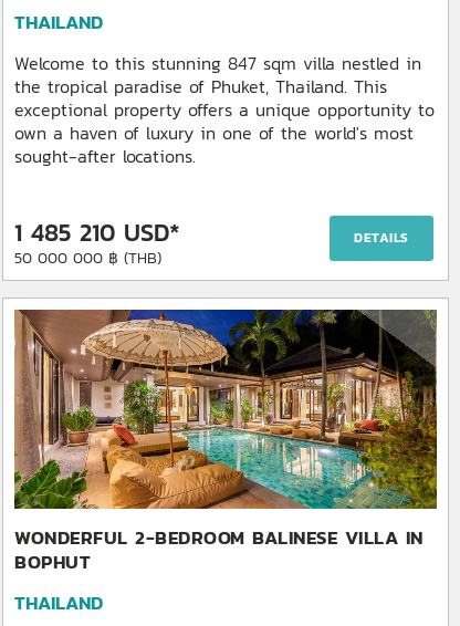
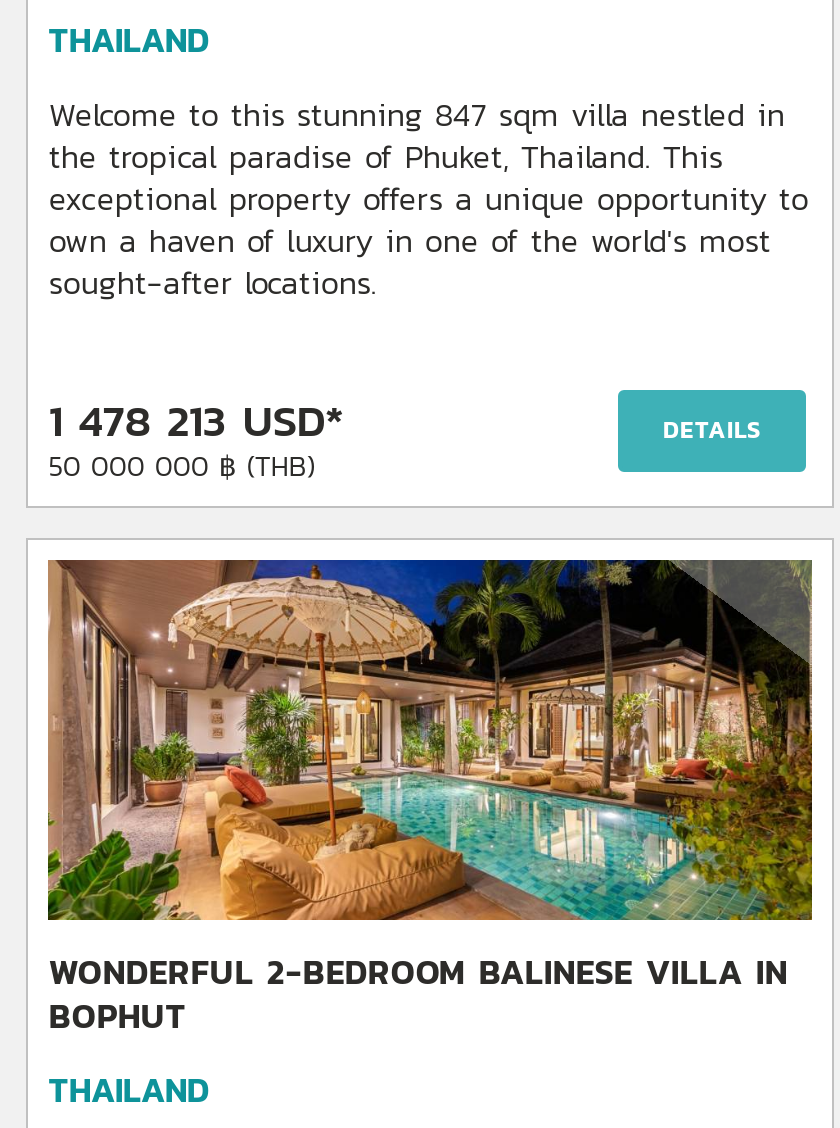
- 1 485 210 USD*
+ 1 478 213 USD*
